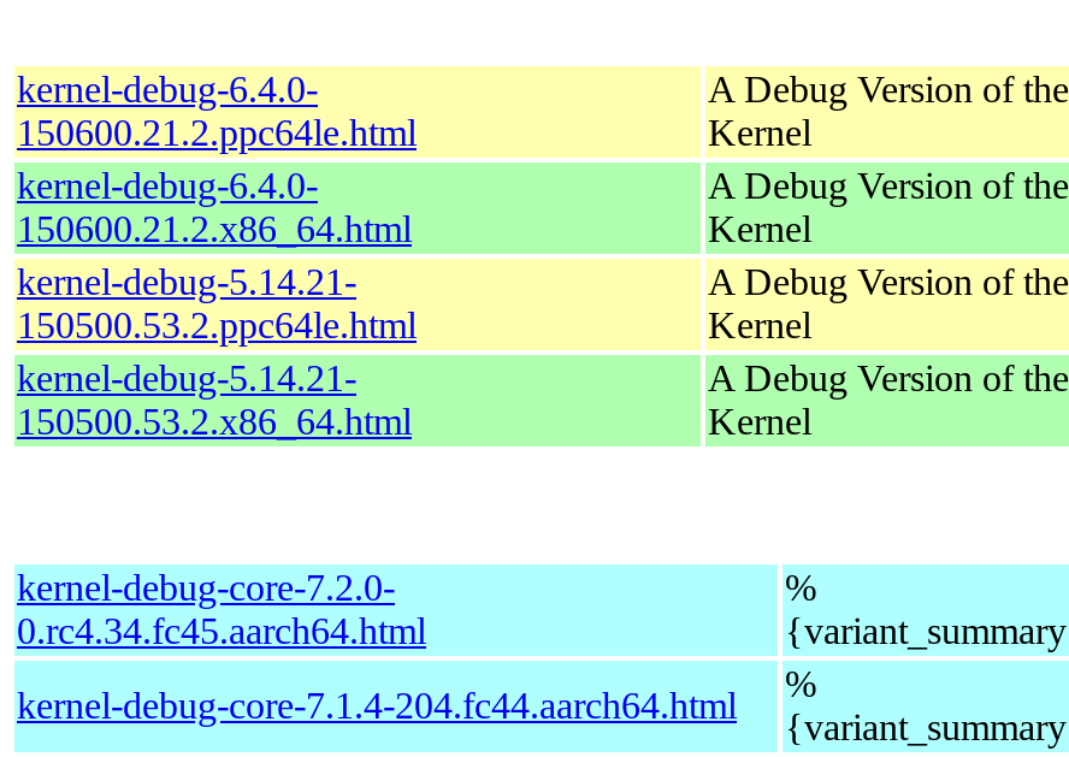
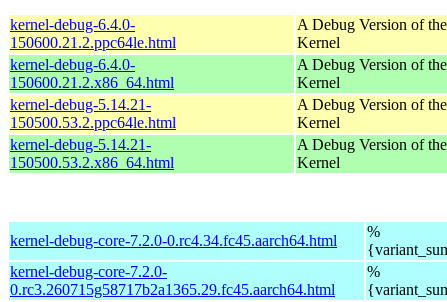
- kernel-debug-core-7.1.4-204.fc44.aarch64.html
+ kernel-debug-core-7.2.0-
+ 0.rc3.260715g58717b2a1365.29.fc45.aarch64.html
